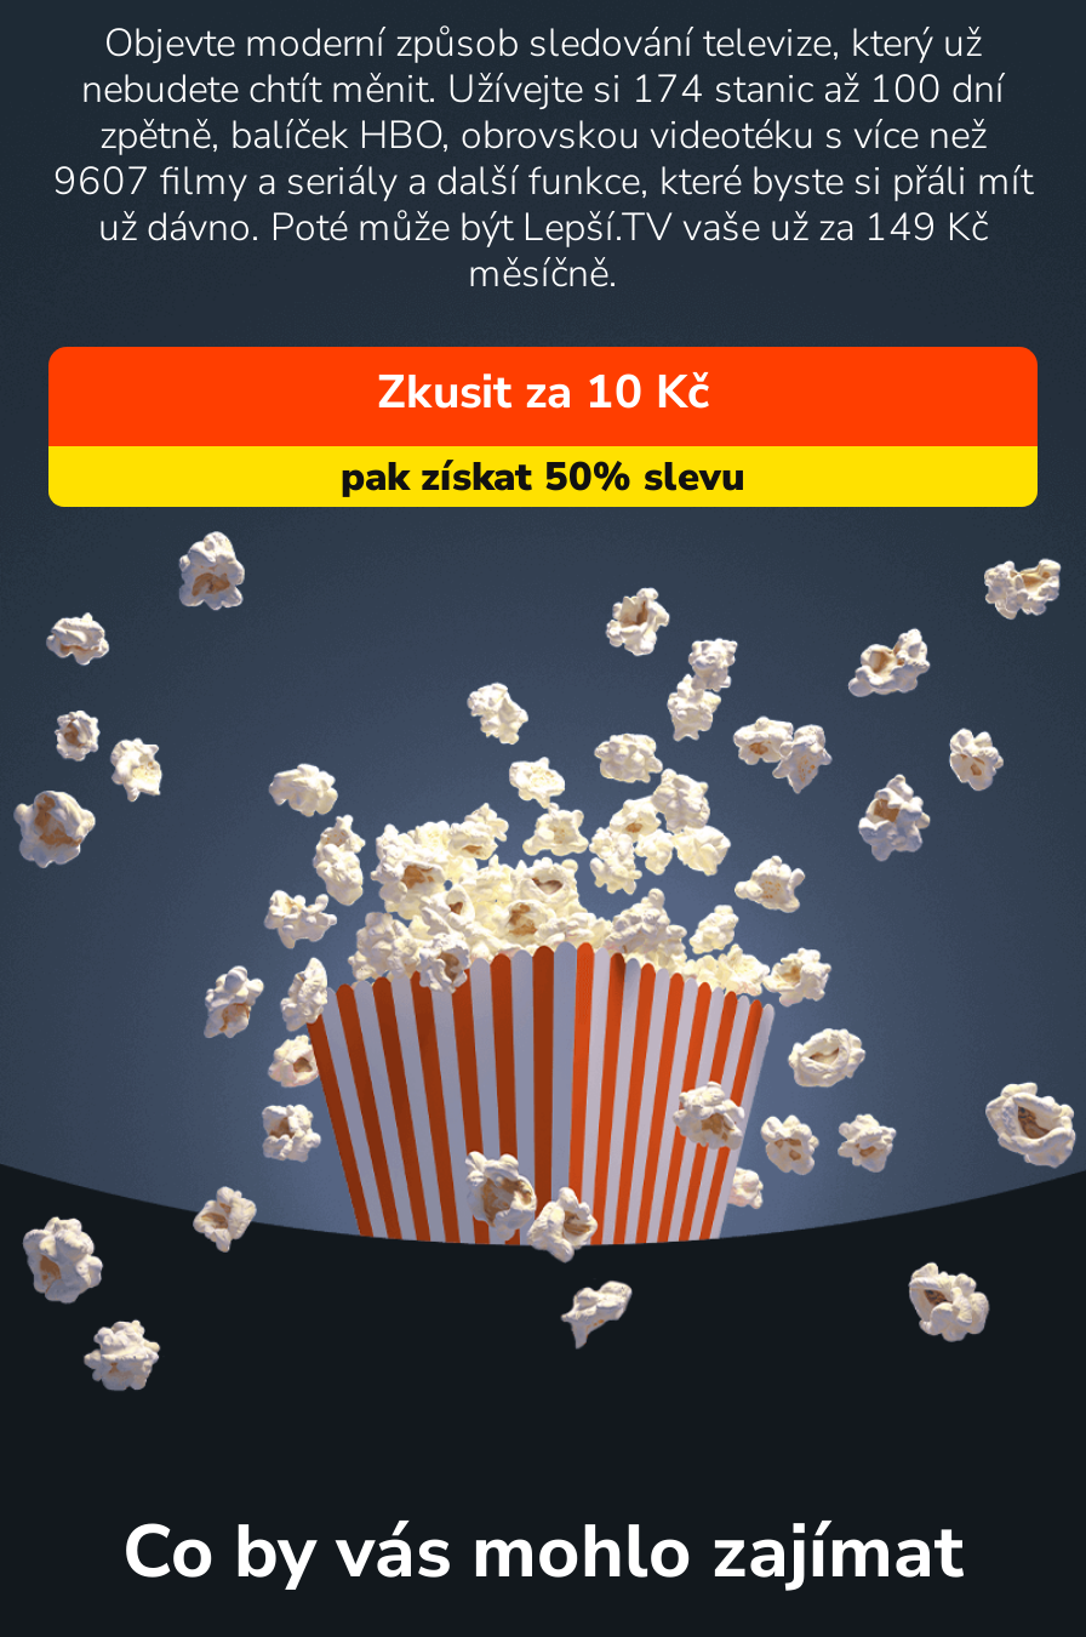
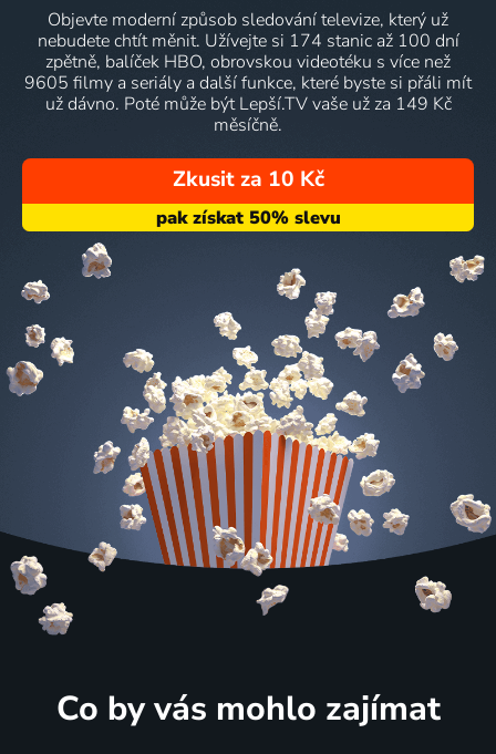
- 9607 filmy a seriály a další funkce, které byste si přáli mít
+ 9605 filmy a seriály a další funkce, které byste si přáli mít
